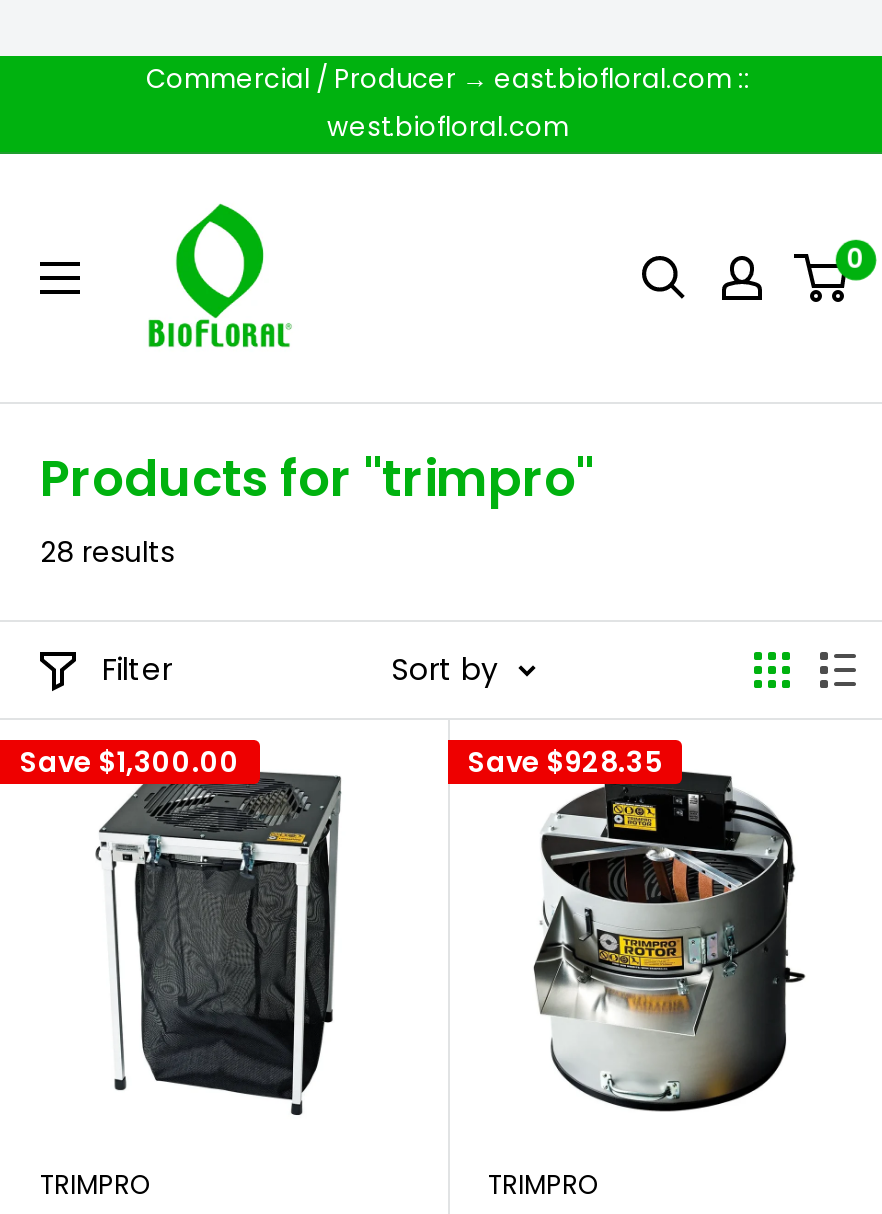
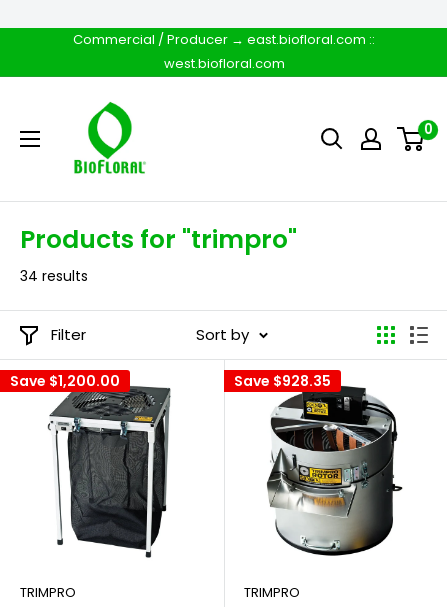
- 28 results
+ 34 results

- Save$1,300.00
+ Save$1,200.00
